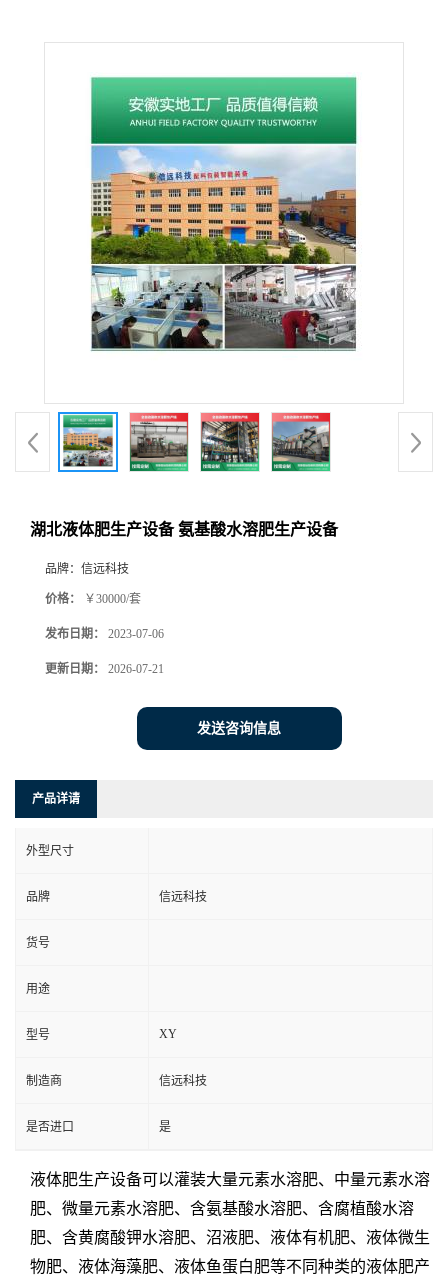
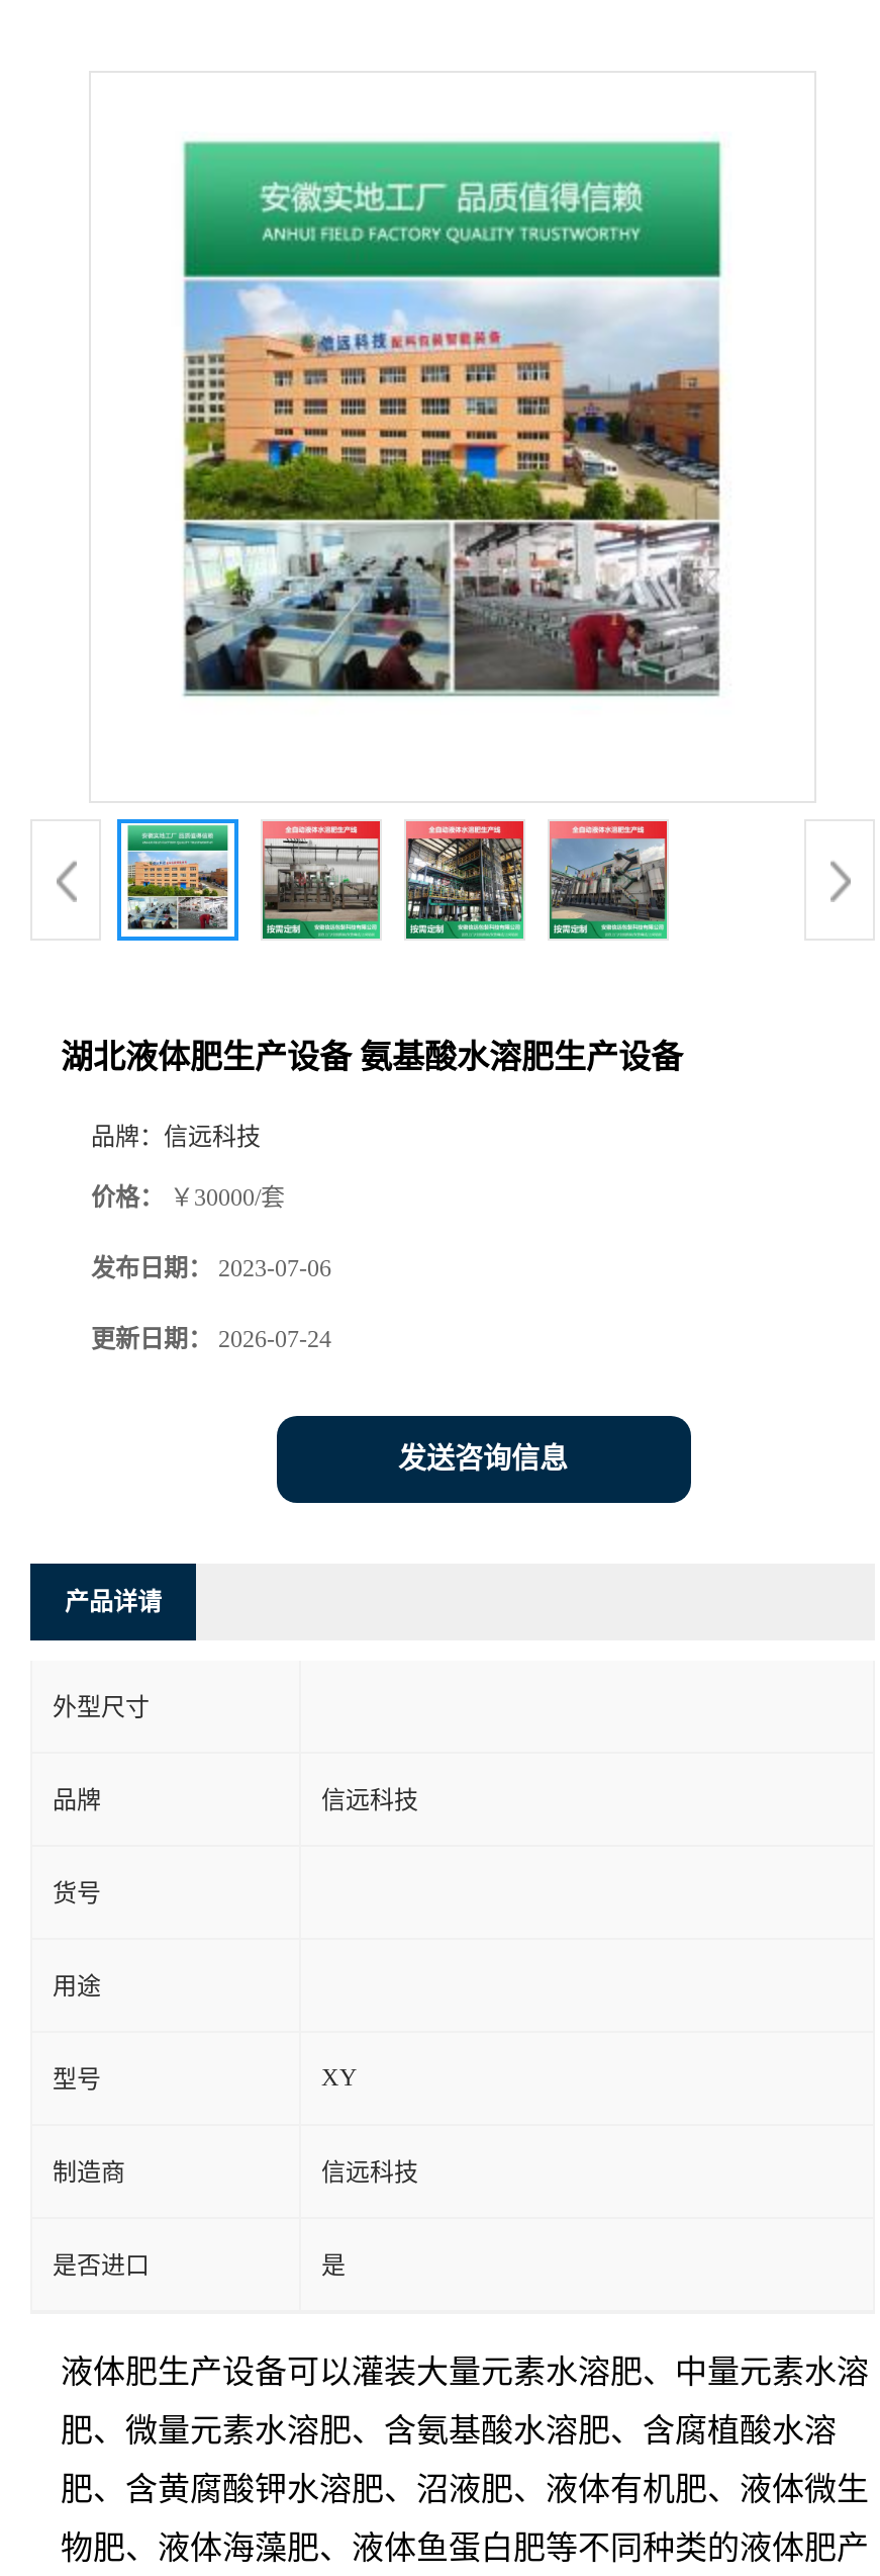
- 更新日期：2026-07-21
+ 更新日期：2026-07-24
